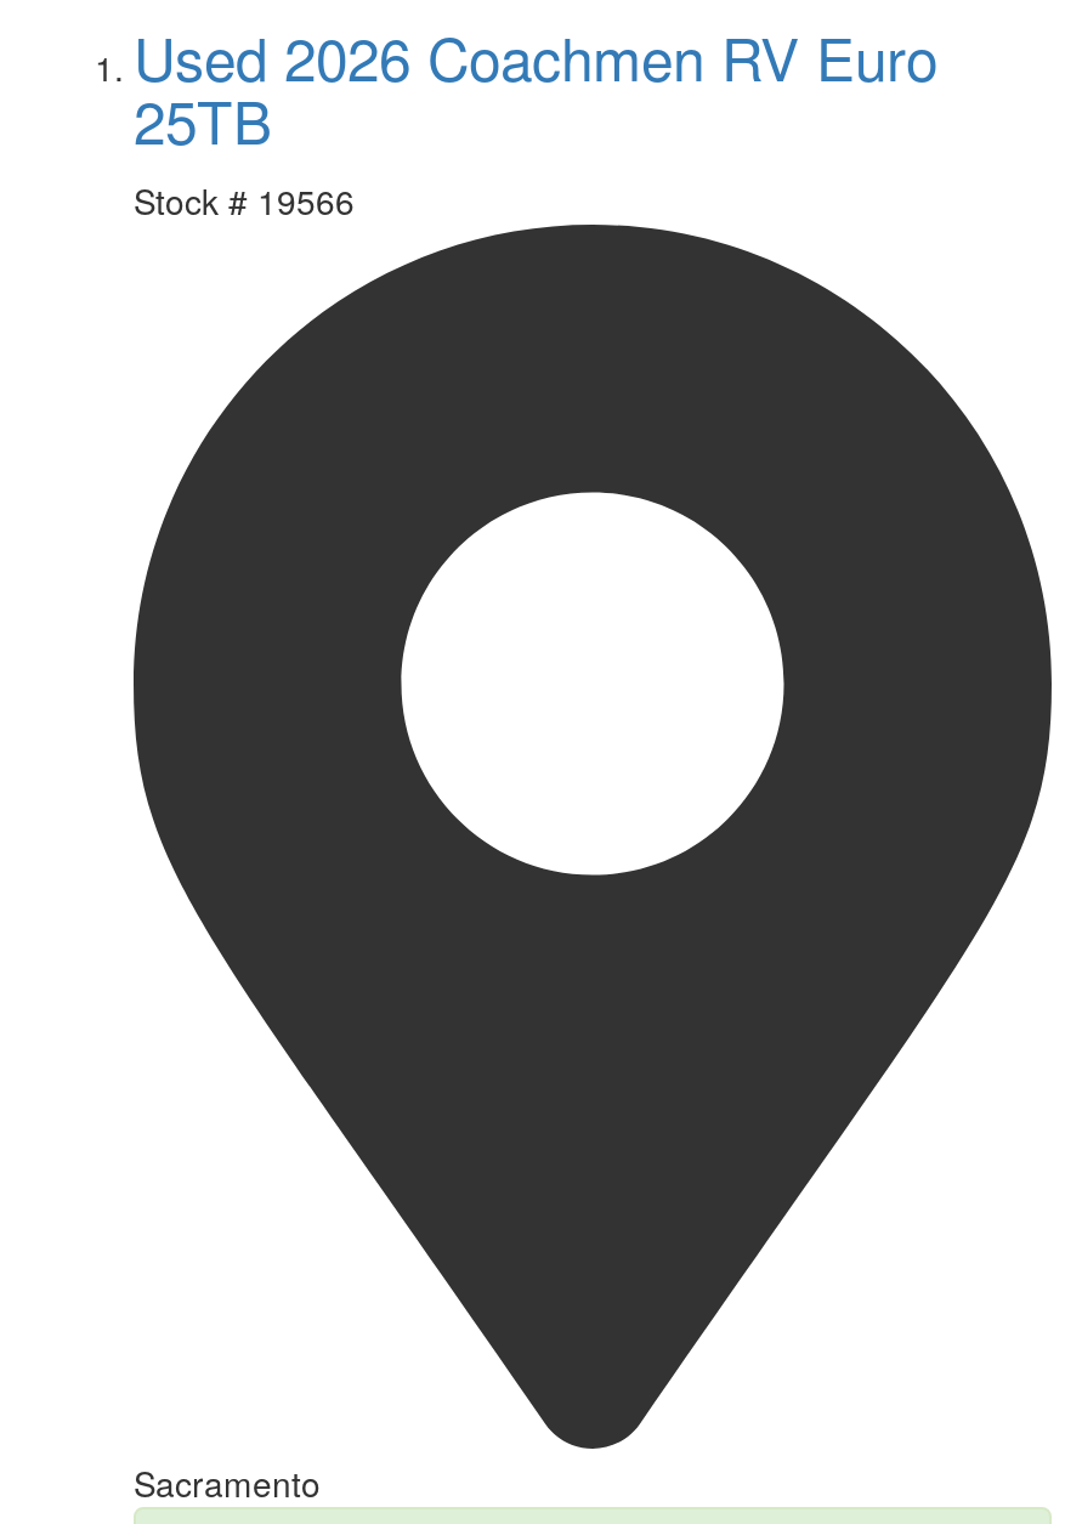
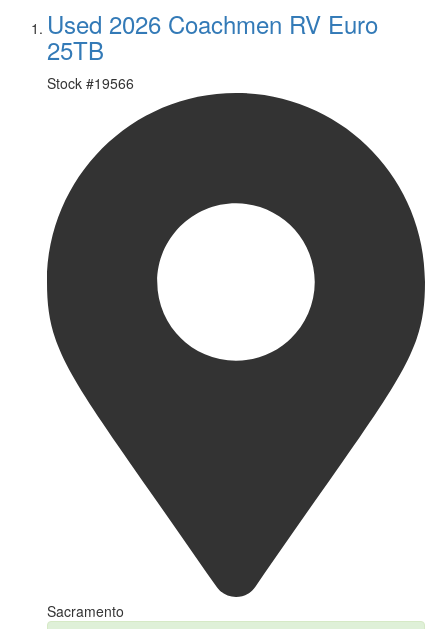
- Stock # 19566
+ Stock #19566
